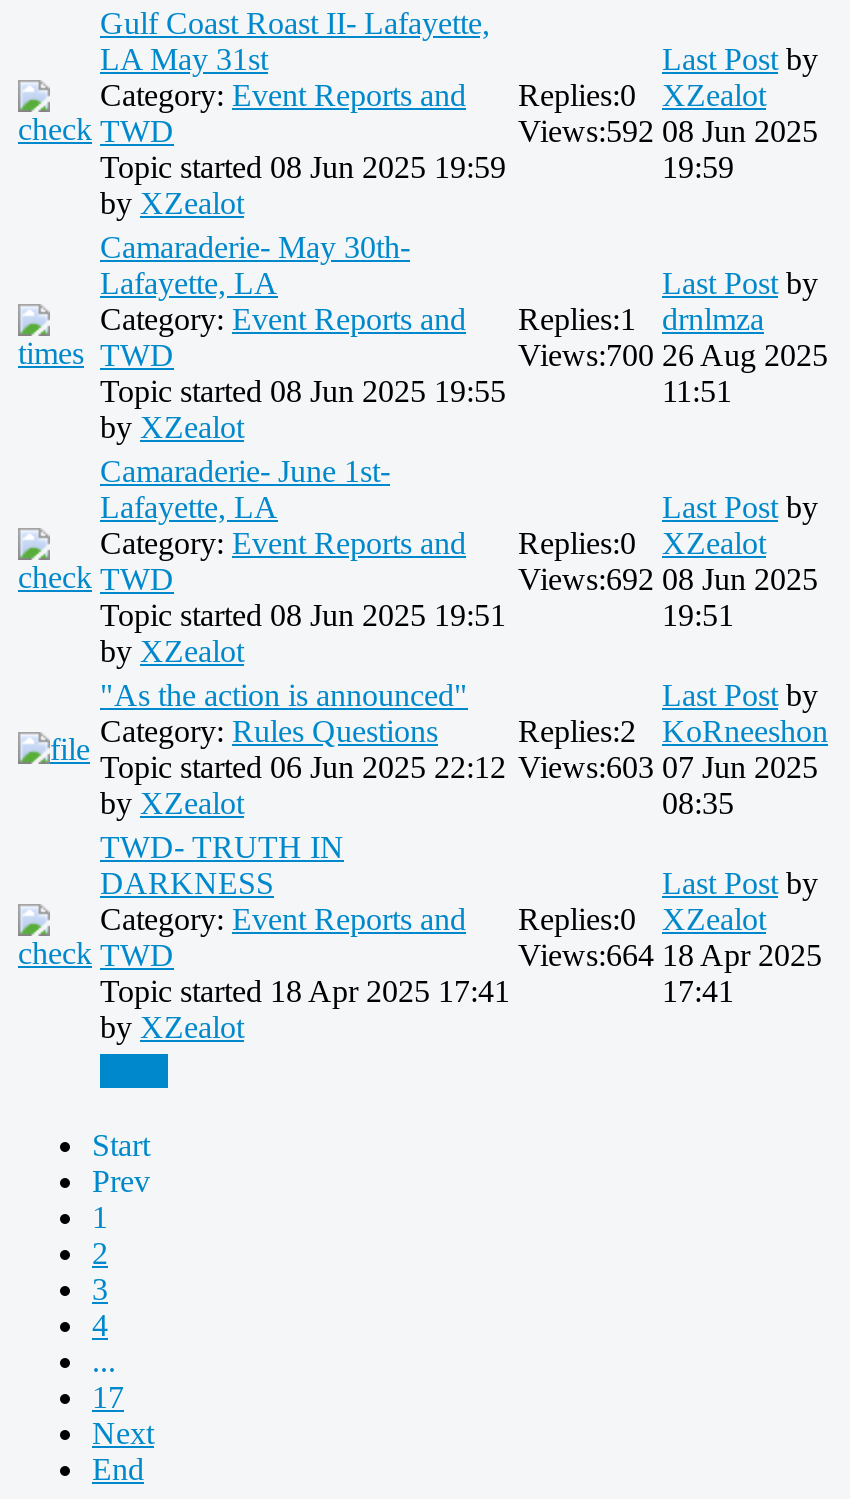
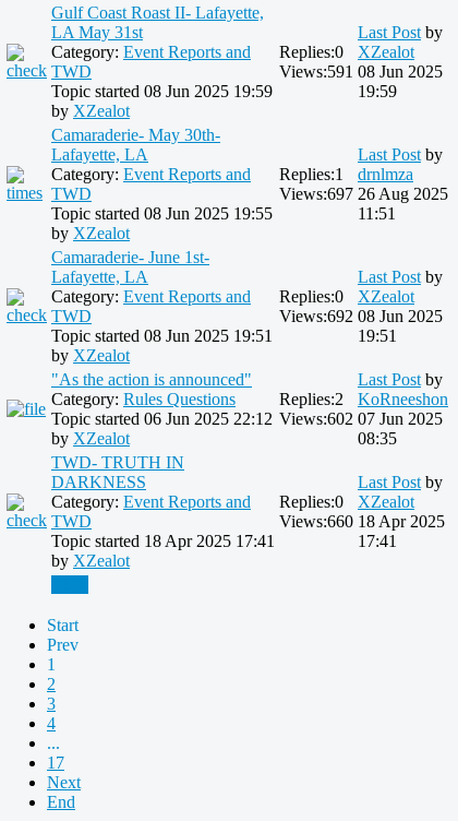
- Views:592 08 Jun 2025
+ Views:591 08 Jun 2025

- Views:700 26 Aug 2025
+ Views:697 26 Aug 2025

- Topic started 06 Jun 2025 22:12 Views:603 07 Jun 2025
+ Topic started 06 Jun 2025 22:12 Views:602 07 Jun 2025

- Views:664 18 Apr 2025
+ Views:660 18 Apr 2025
